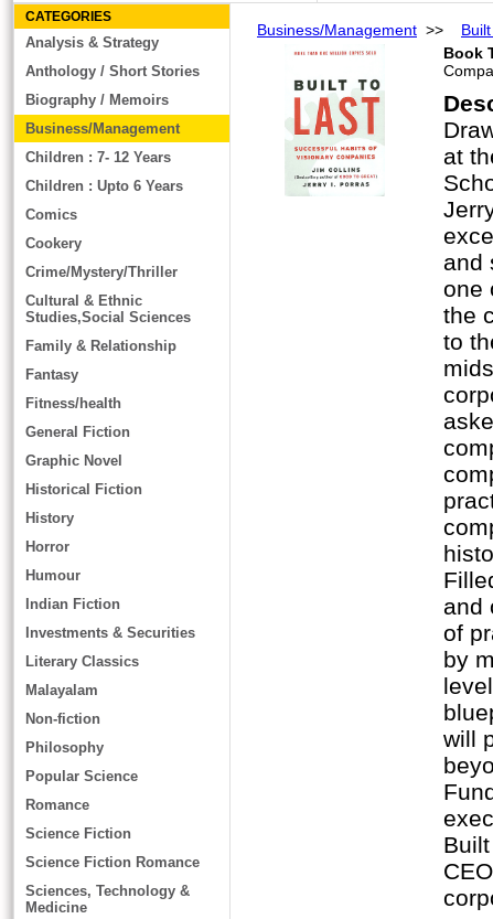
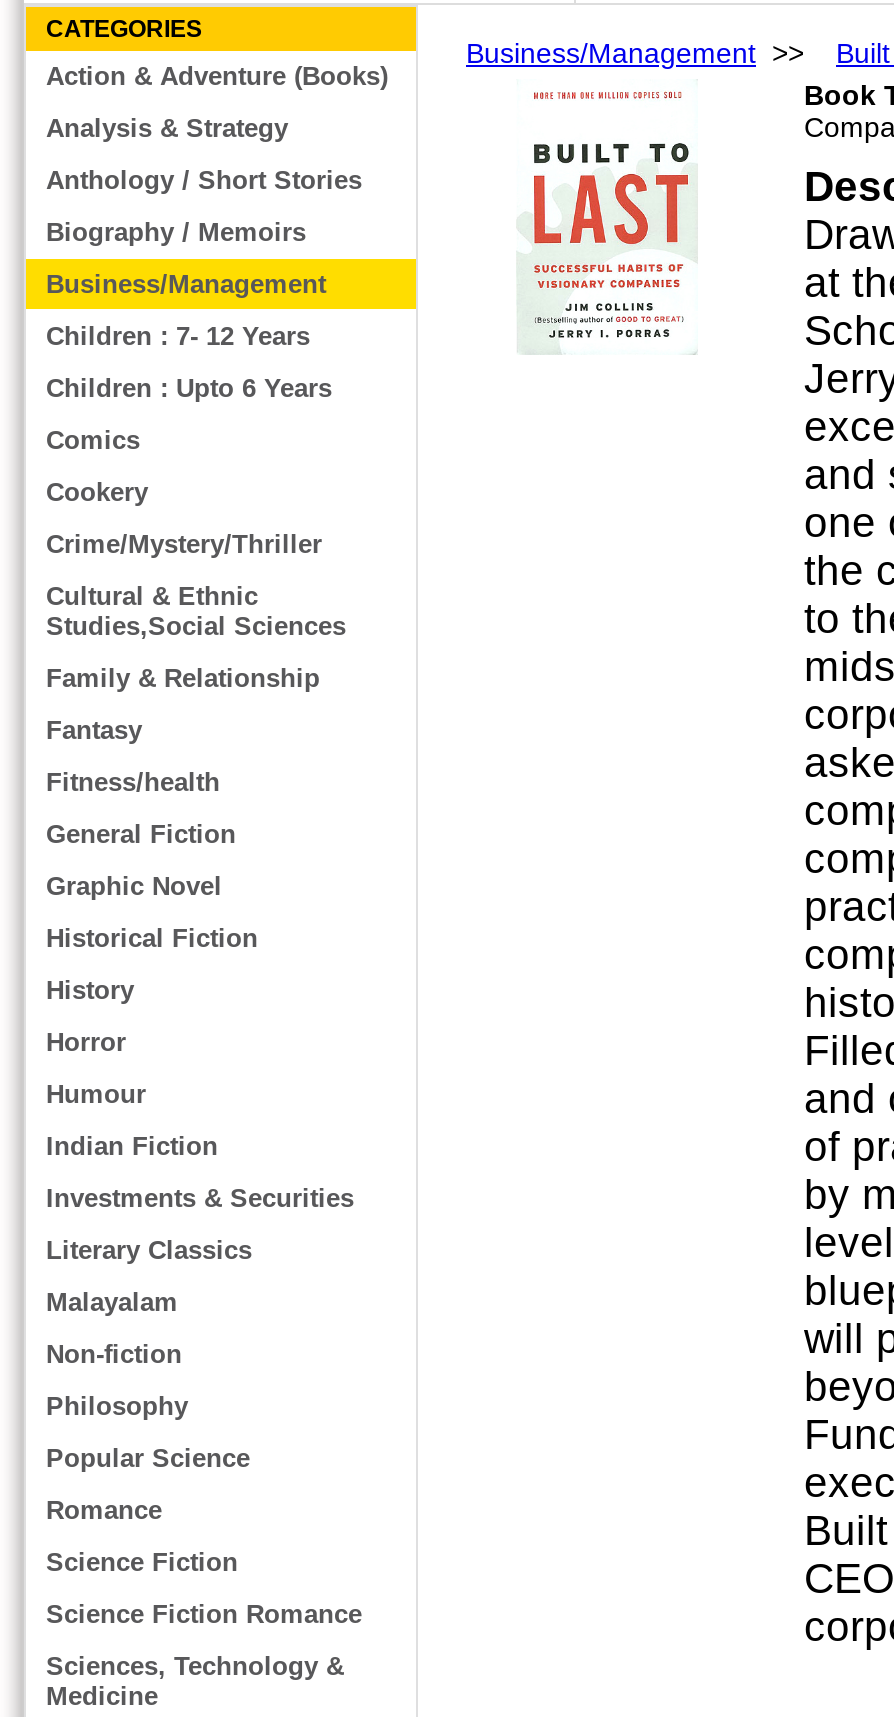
+ Action & Adventure (Books)
